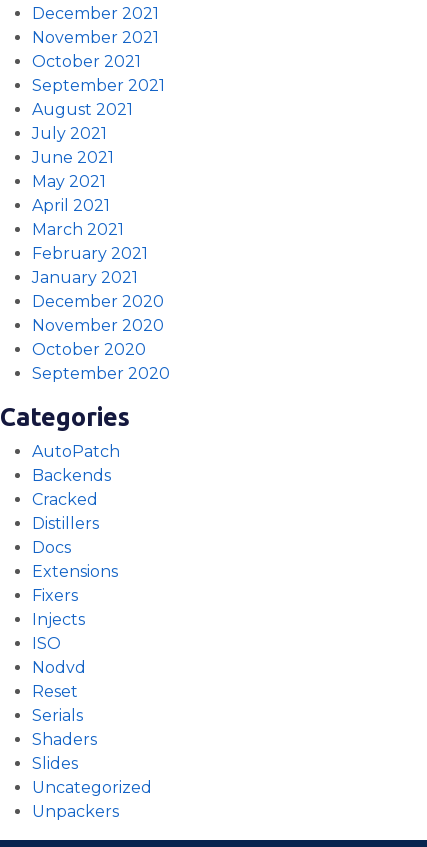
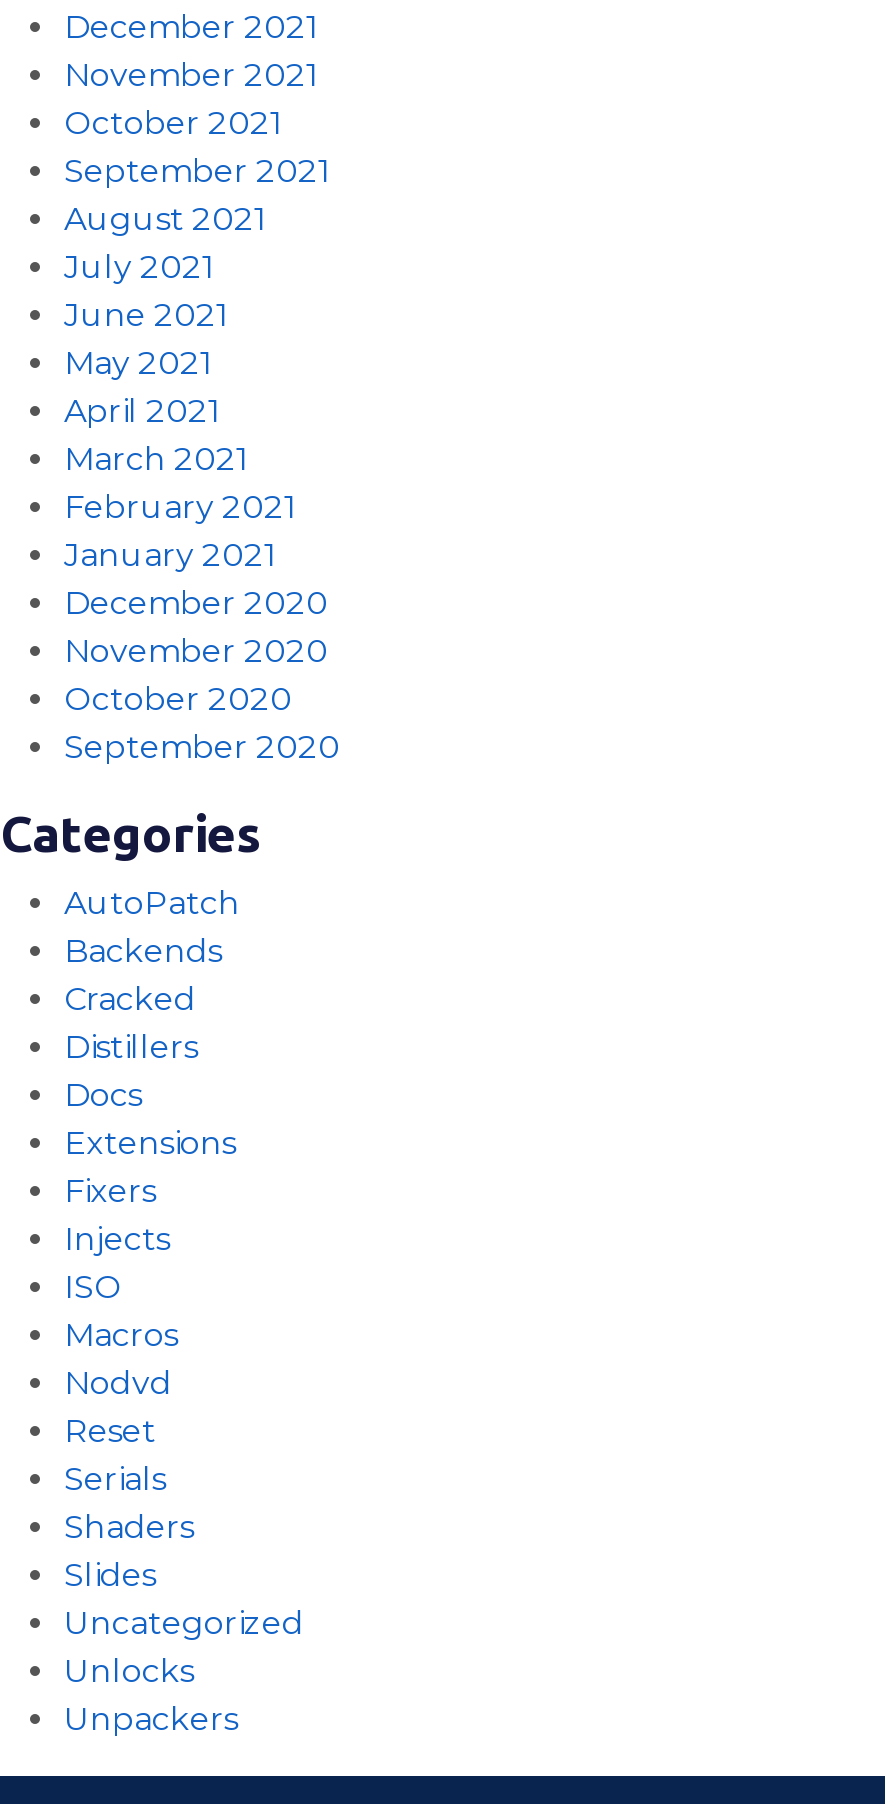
+ Macros

+ Unlocks
